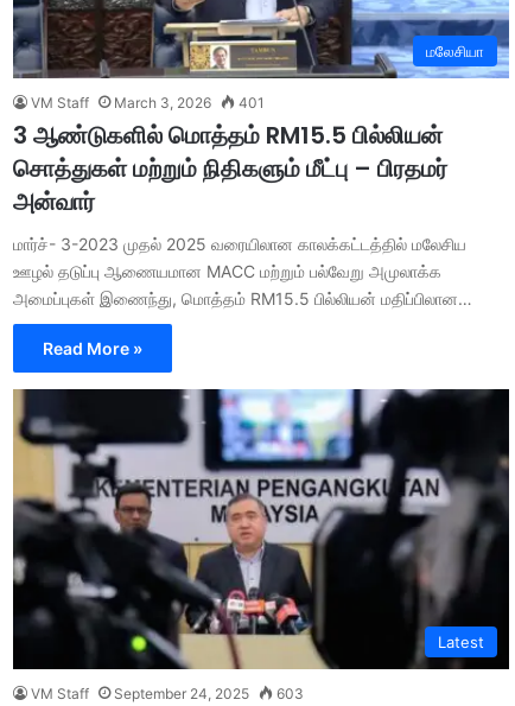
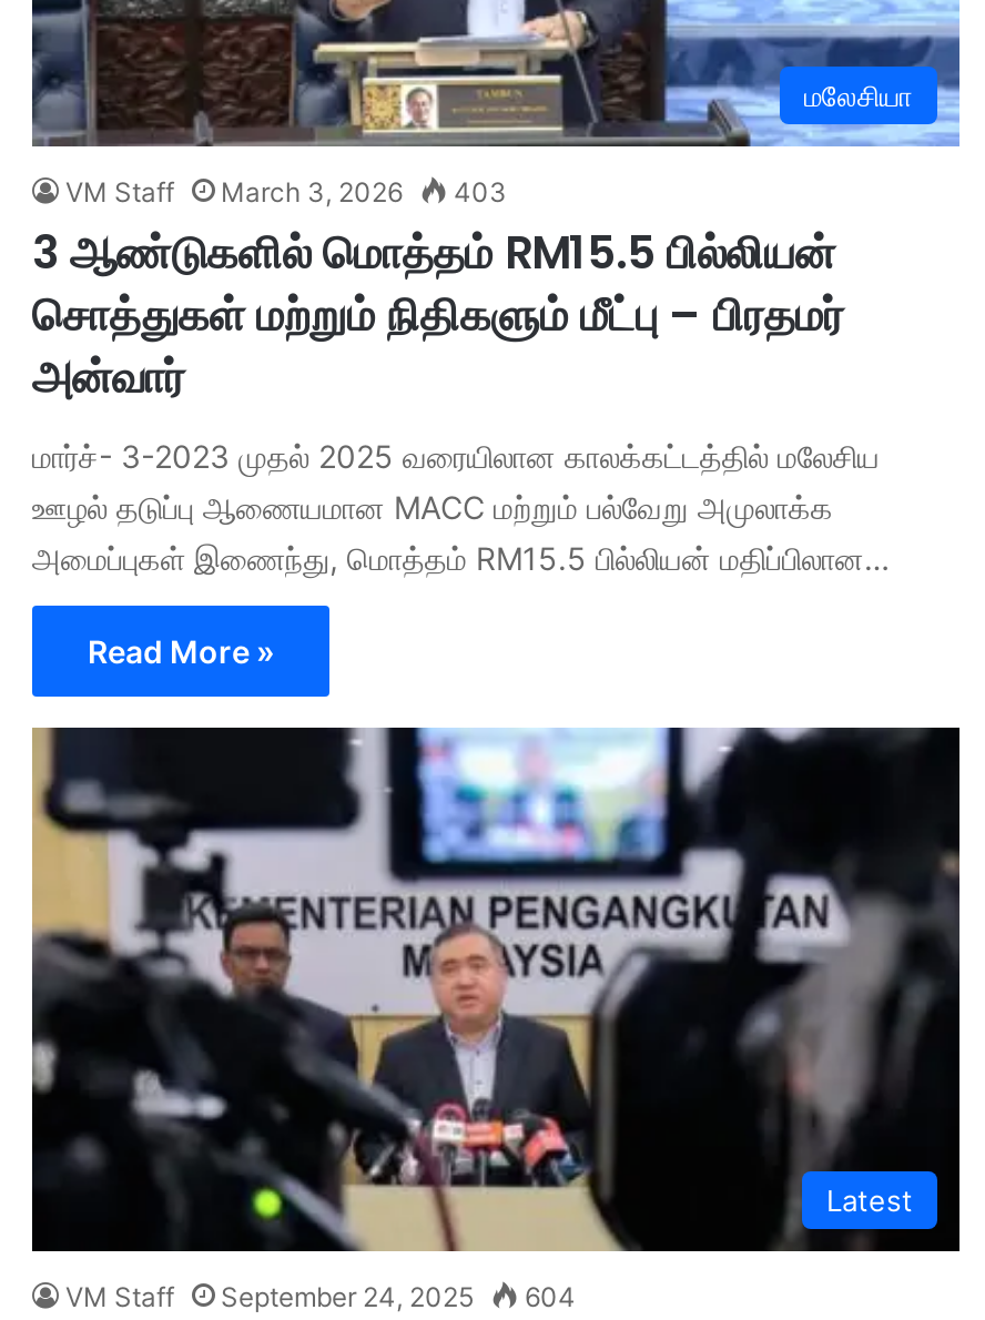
- VM Staff March 3, 2026 401
+ VM Staff March 3, 2026 403

- VM Staff September 24, 2025 603
+ VM Staff September 24, 2025 604
